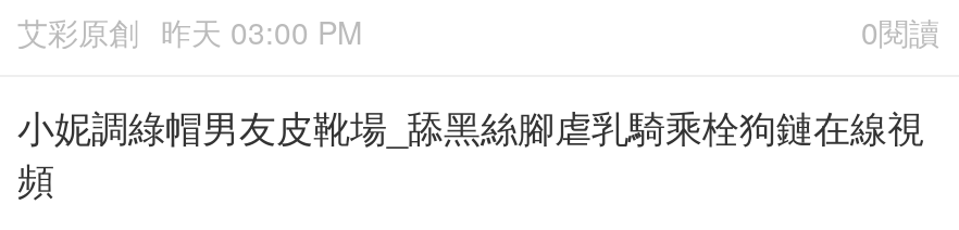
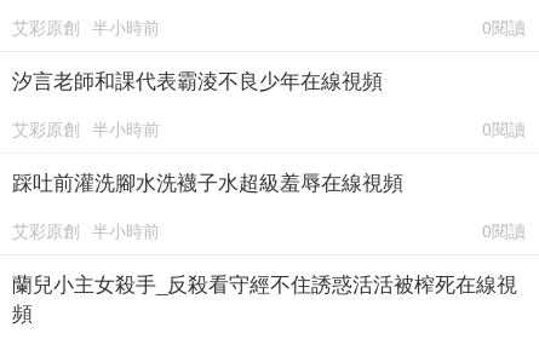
- 艾彩原創 昨天 03:00 PM
- 小妮調綠帽男友皮靴場_舔黑絲腳虐乳騎乘栓狗鏈在線視
+ 艾彩原創 半小時前
+ 汐言老師和課代表霸淩不良少年在線視頻
+ 0閱讀
+ 艾彩原創 半小時前
+ 踩吐前灌洗腳水洗襪子水超級羞辱在線視頻
+ 0閱讀
+ 艾彩原創 半小時前
+ 蘭兒小主女殺手_反殺看守經不住誘惑活活被榨死在線視
